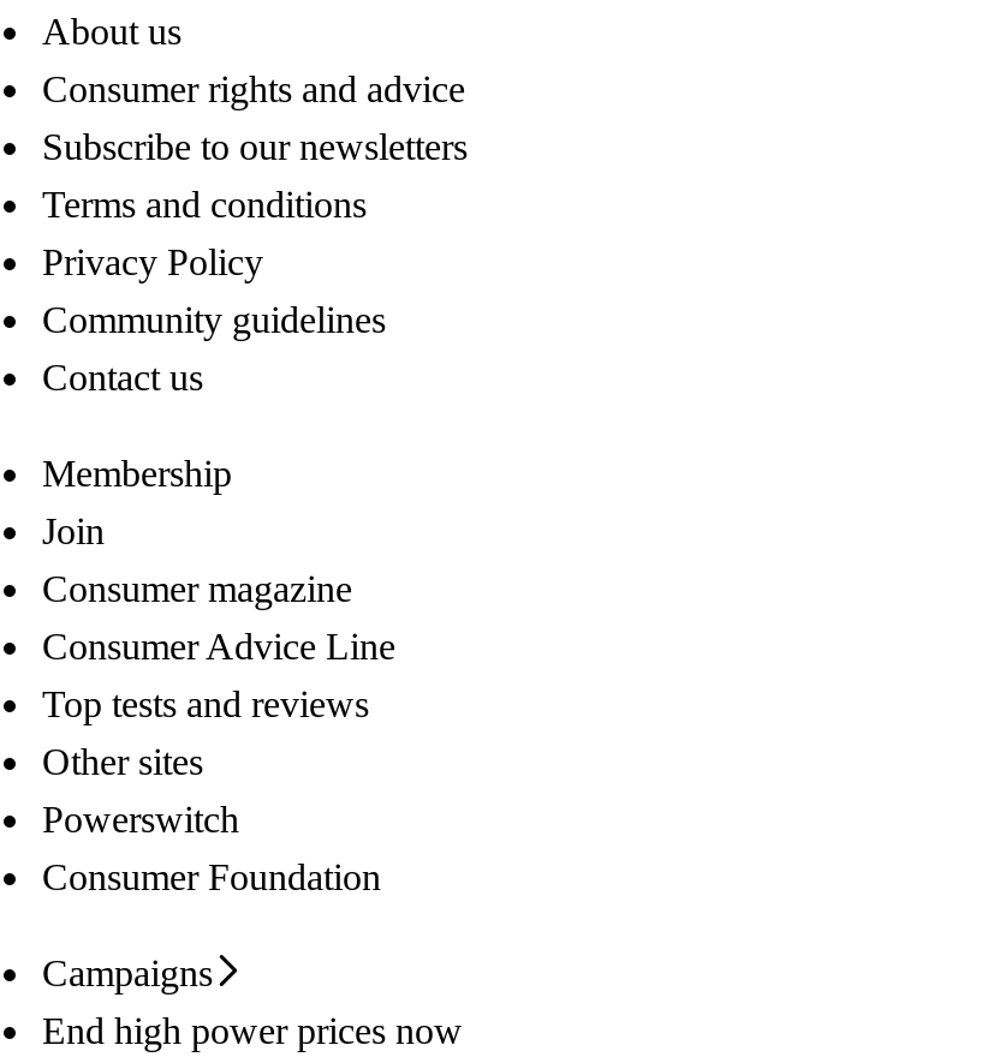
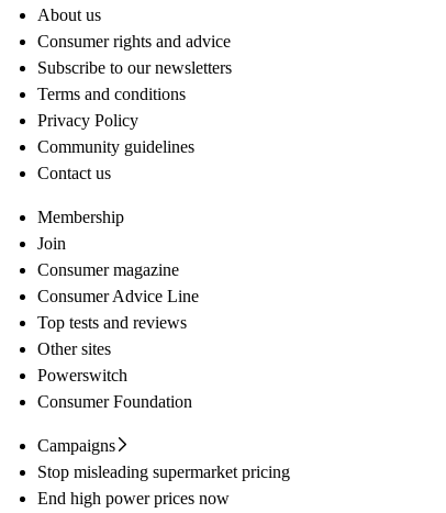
+ Stop misleading supermarket pricing
